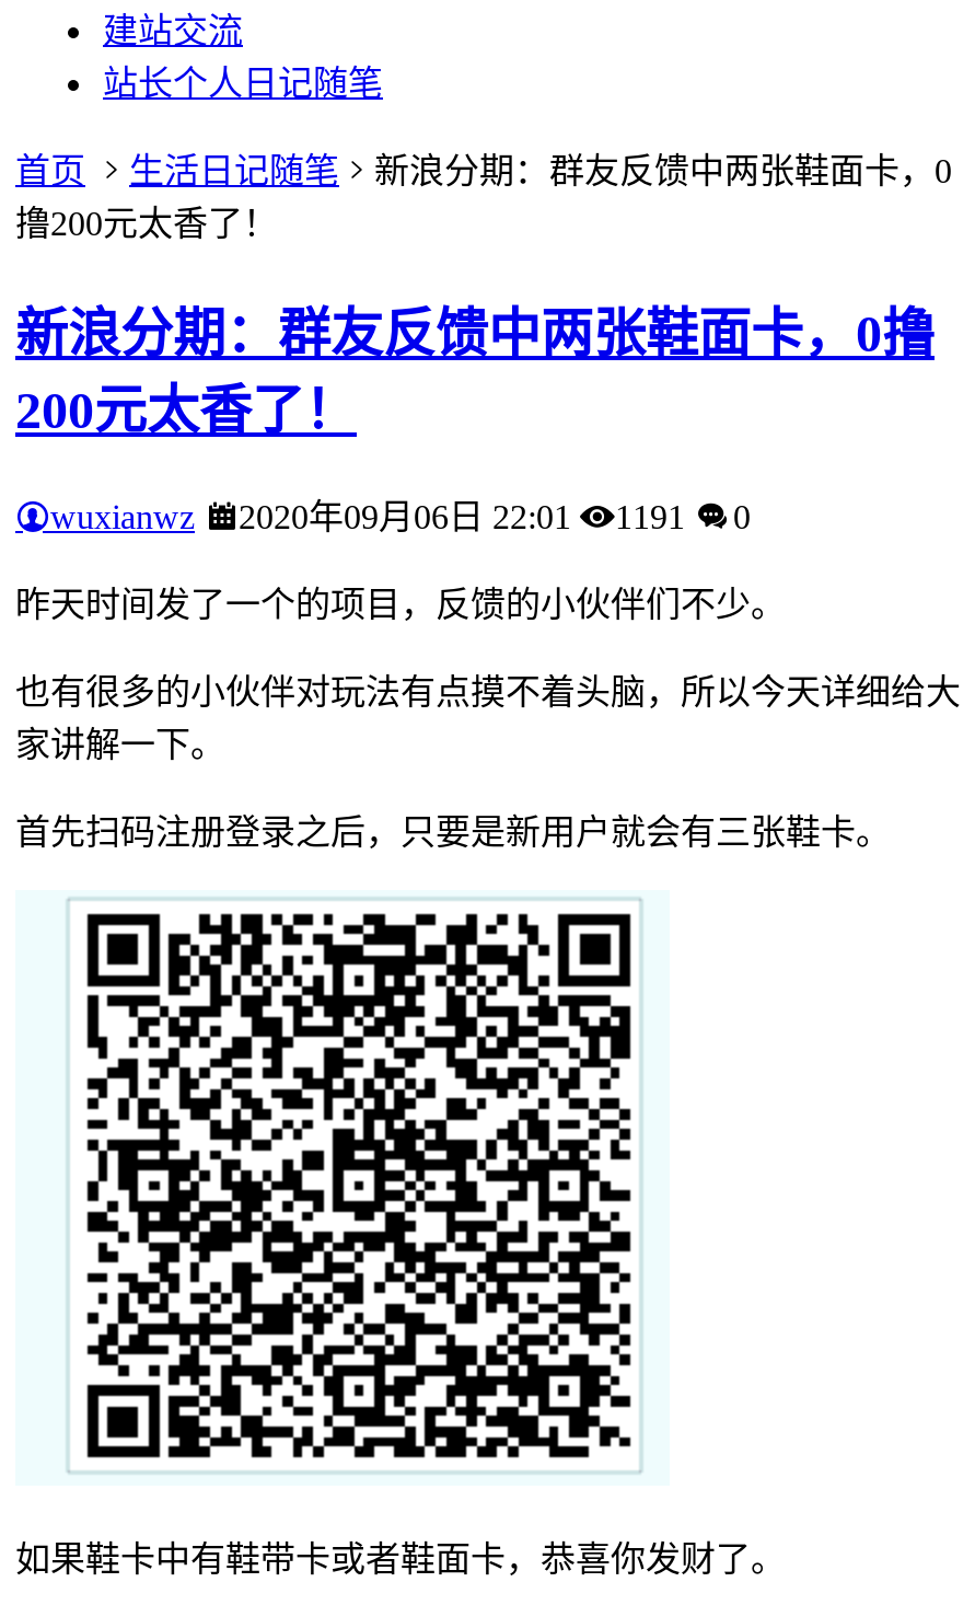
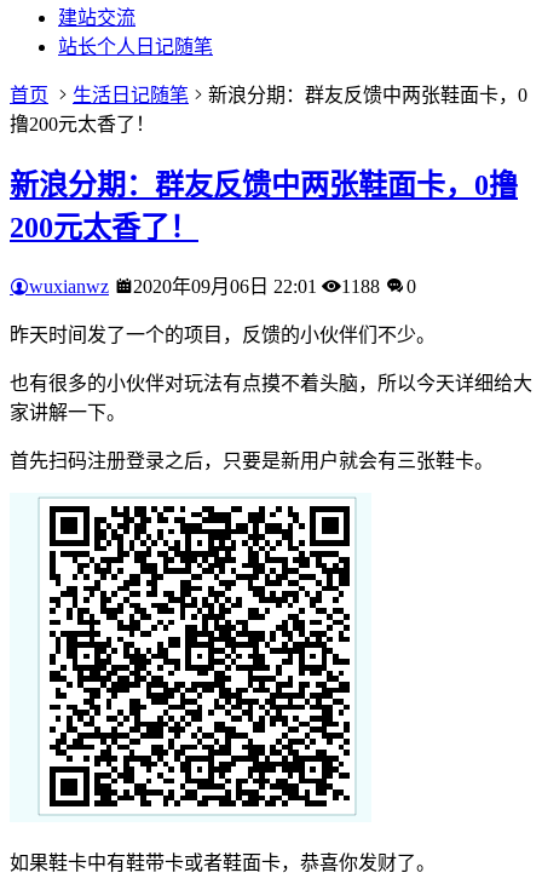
- 1191
+ 1188
